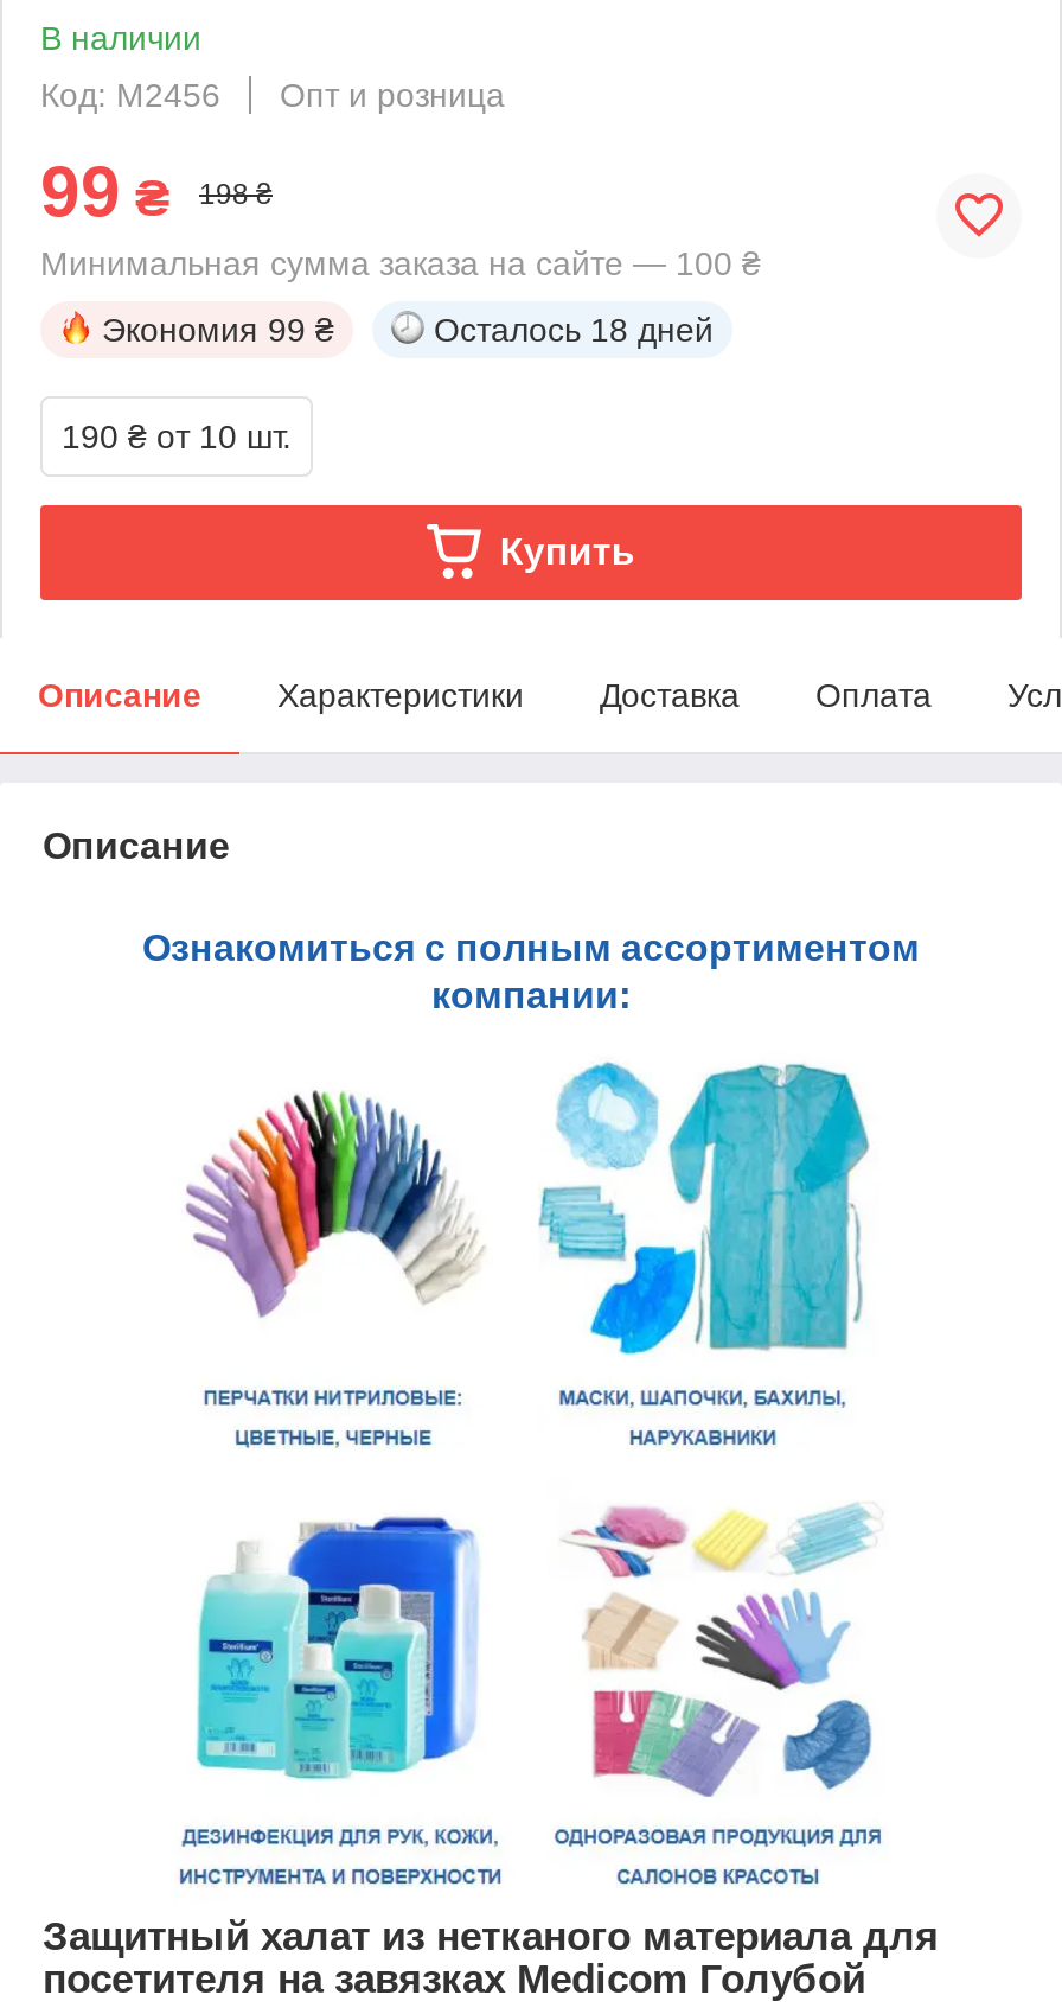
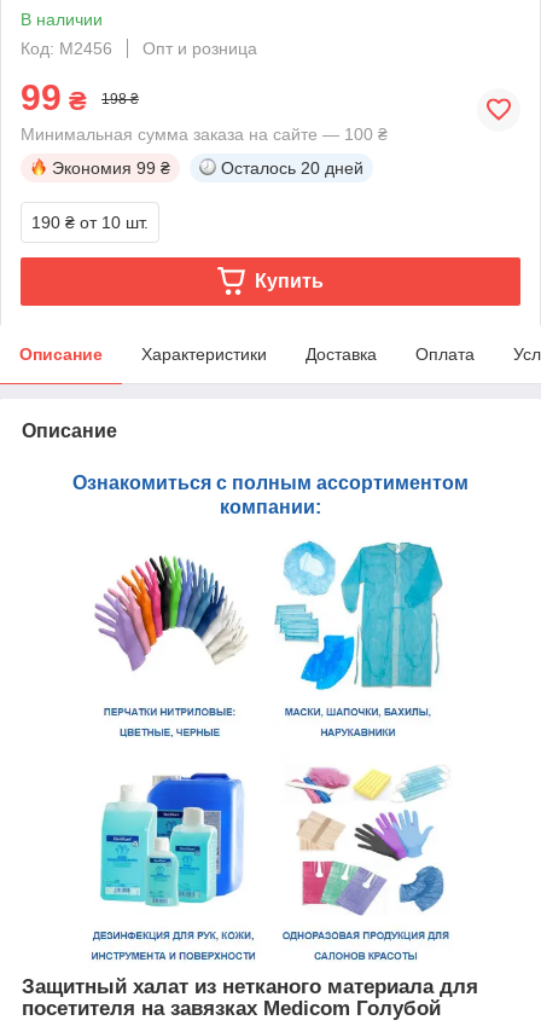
- Осталось 18 дней
+ Осталось 20 дней
